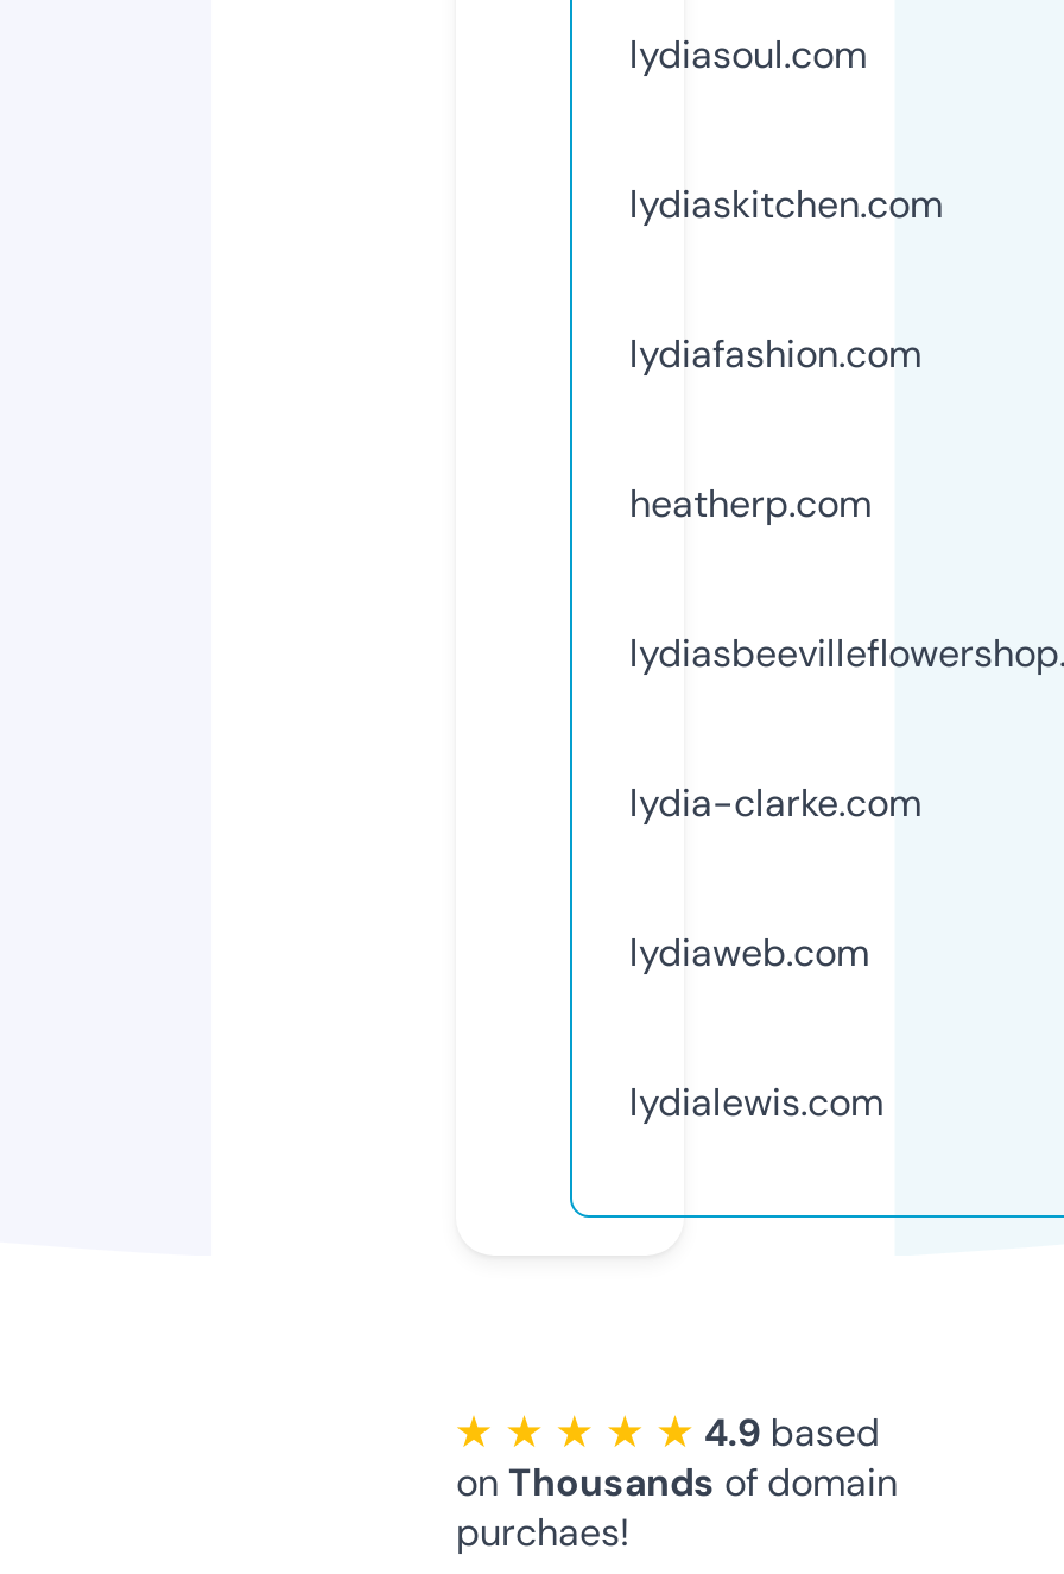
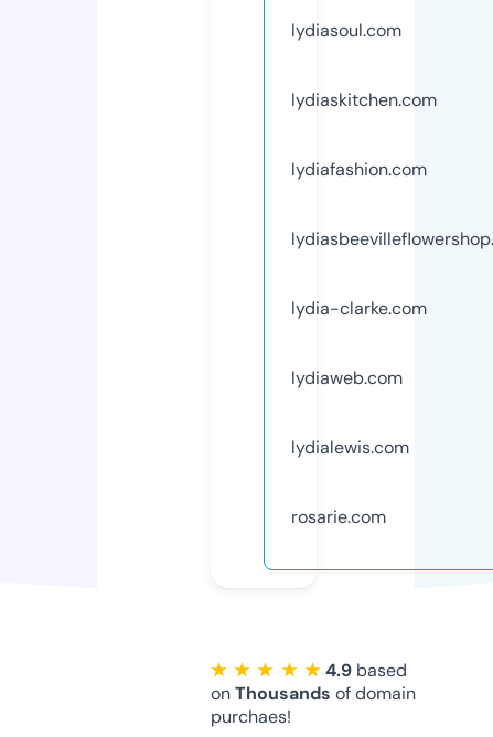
- heatherp.com

moved up: lydia-clarke.com | lydiaweb.com | lydialewis.com

+ rosarie.com
